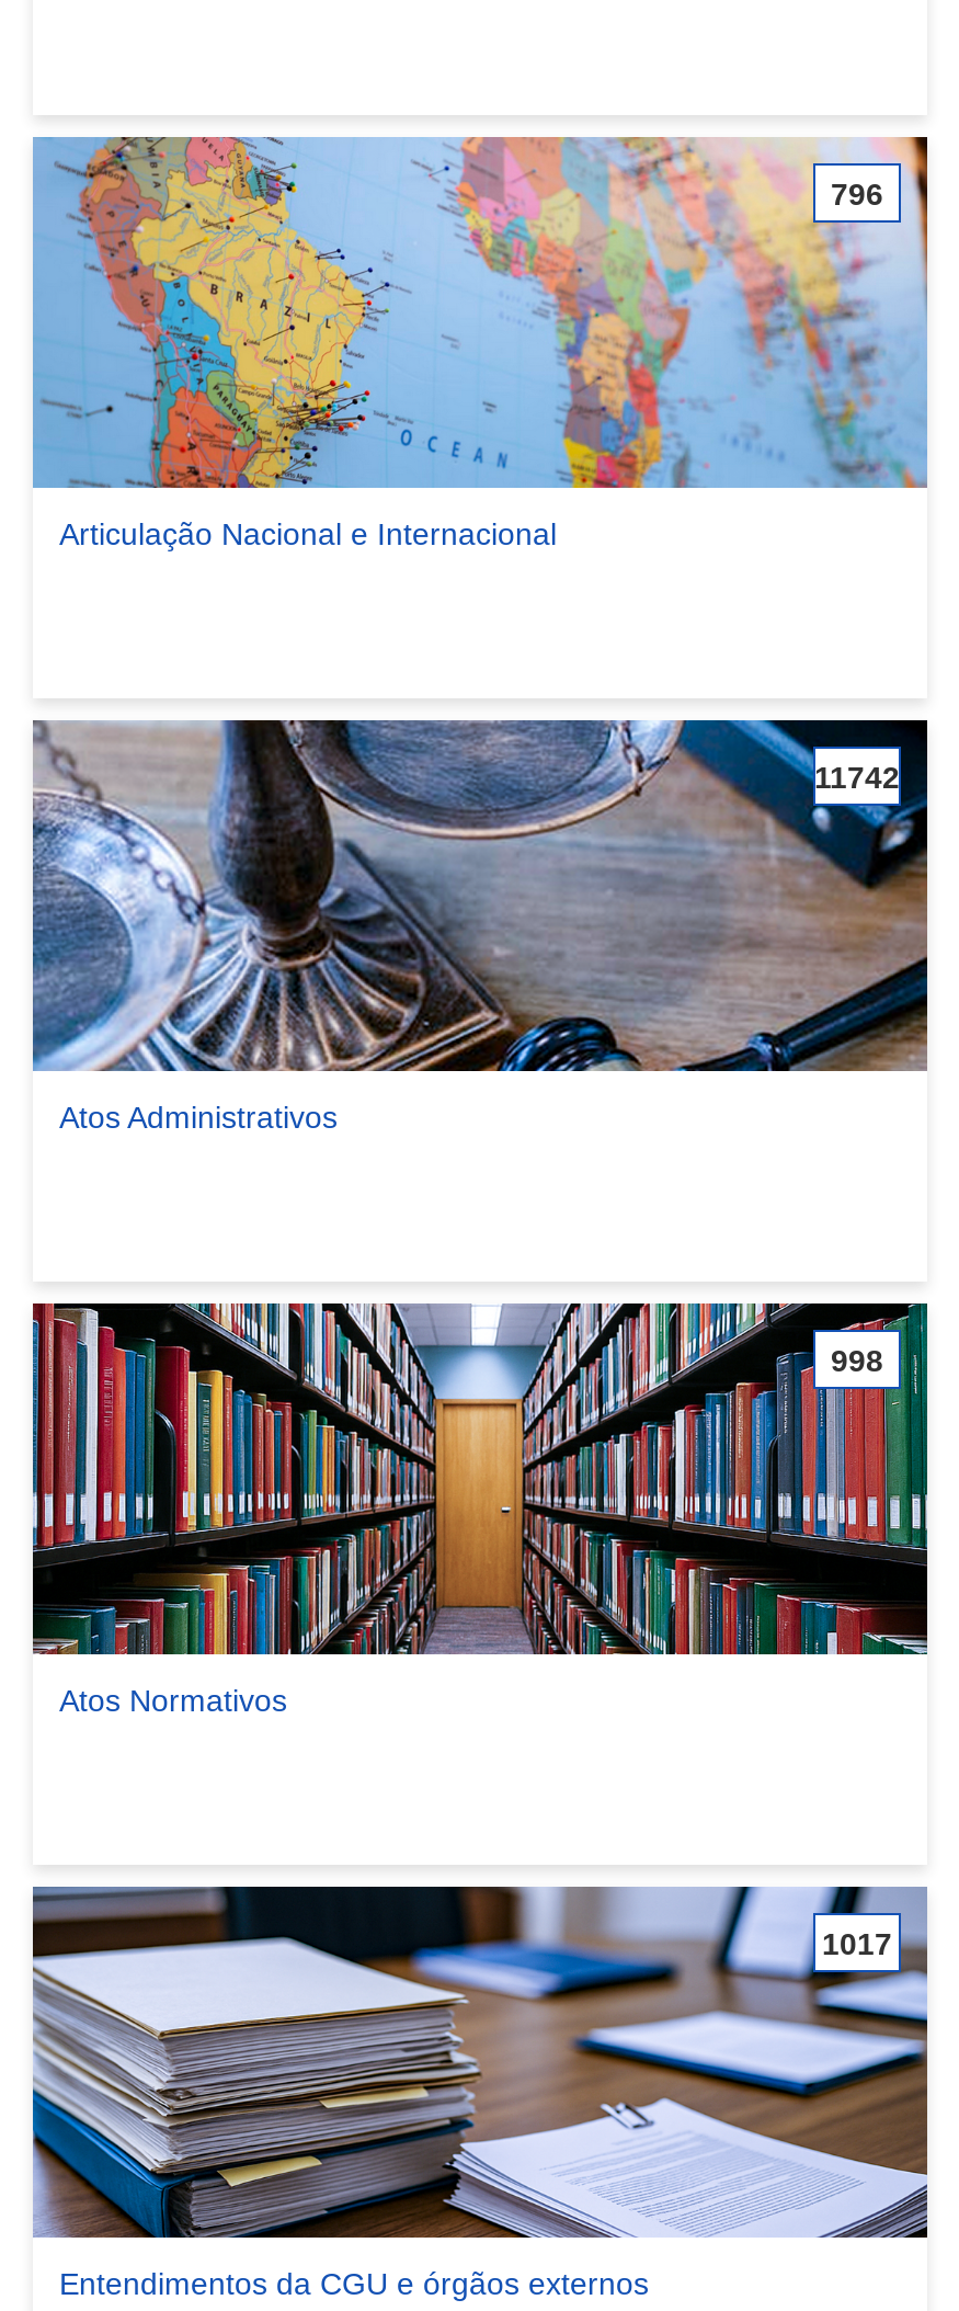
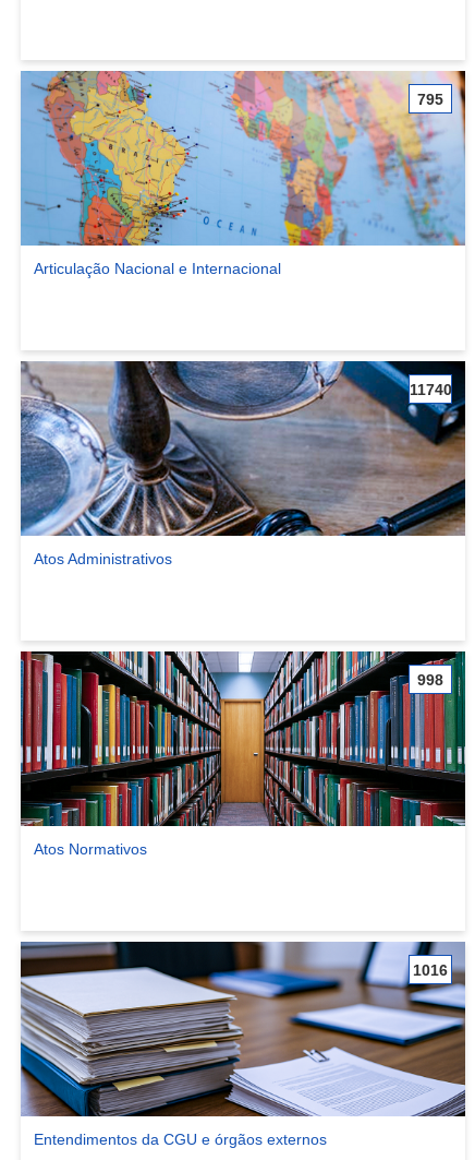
- 796
+ 795

- 11742
+ 11740

- 1017
+ 1016
